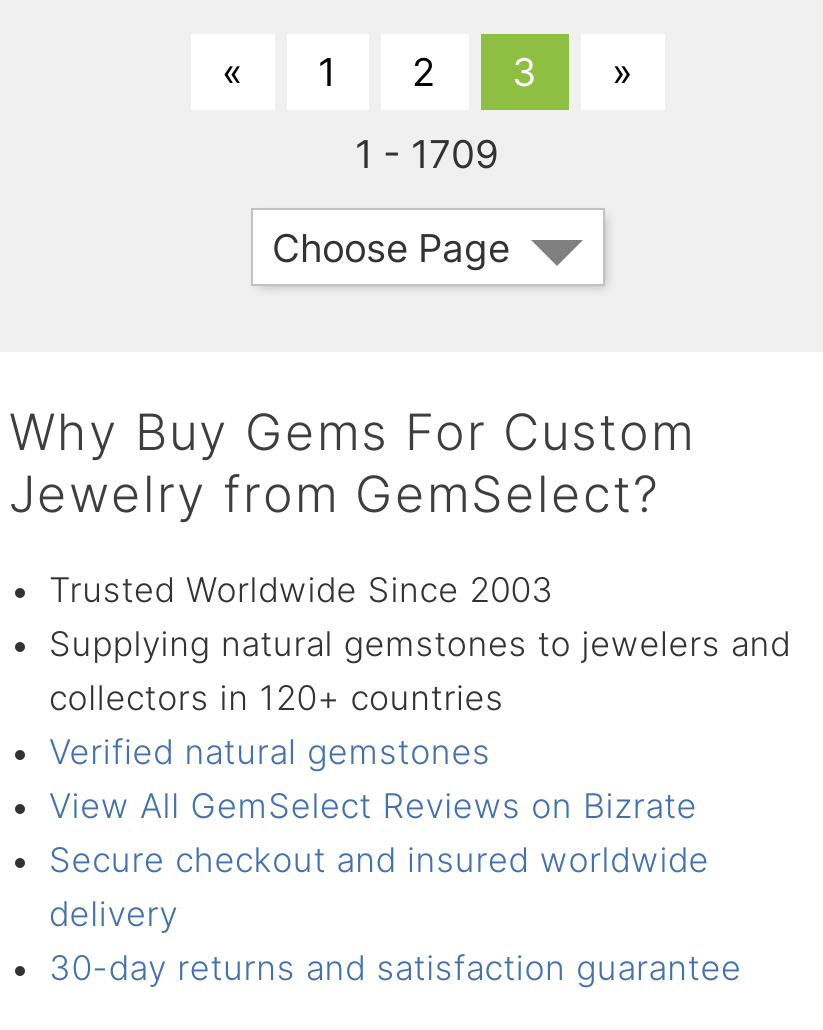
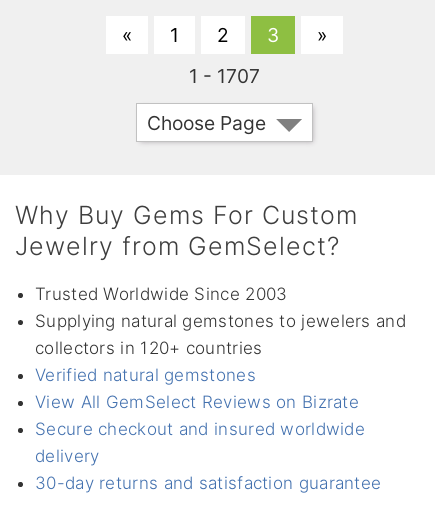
- 1 - 1709
+ 1 - 1707
